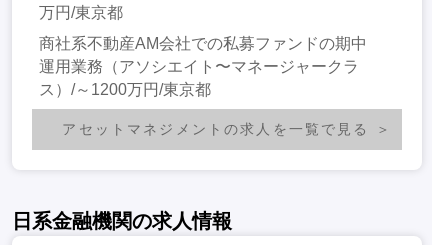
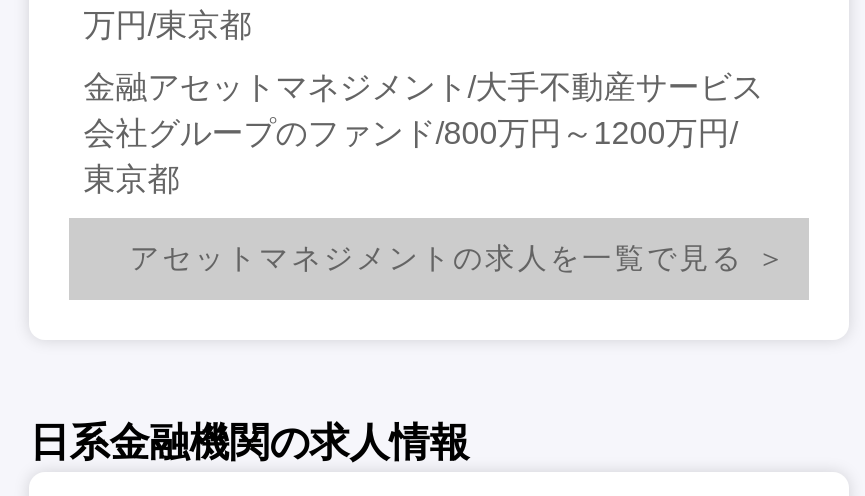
- 商社系不動産AM会社での私募ファンドの期中
- 運用業務（アソシエイト〜マネージャークラ
- ス）/～1200万円/東京都
+ 金融アセットマネジメント/大手不動産サービス
+ 会社グループのファンド/800万円～1200万円/
+ 東京都
